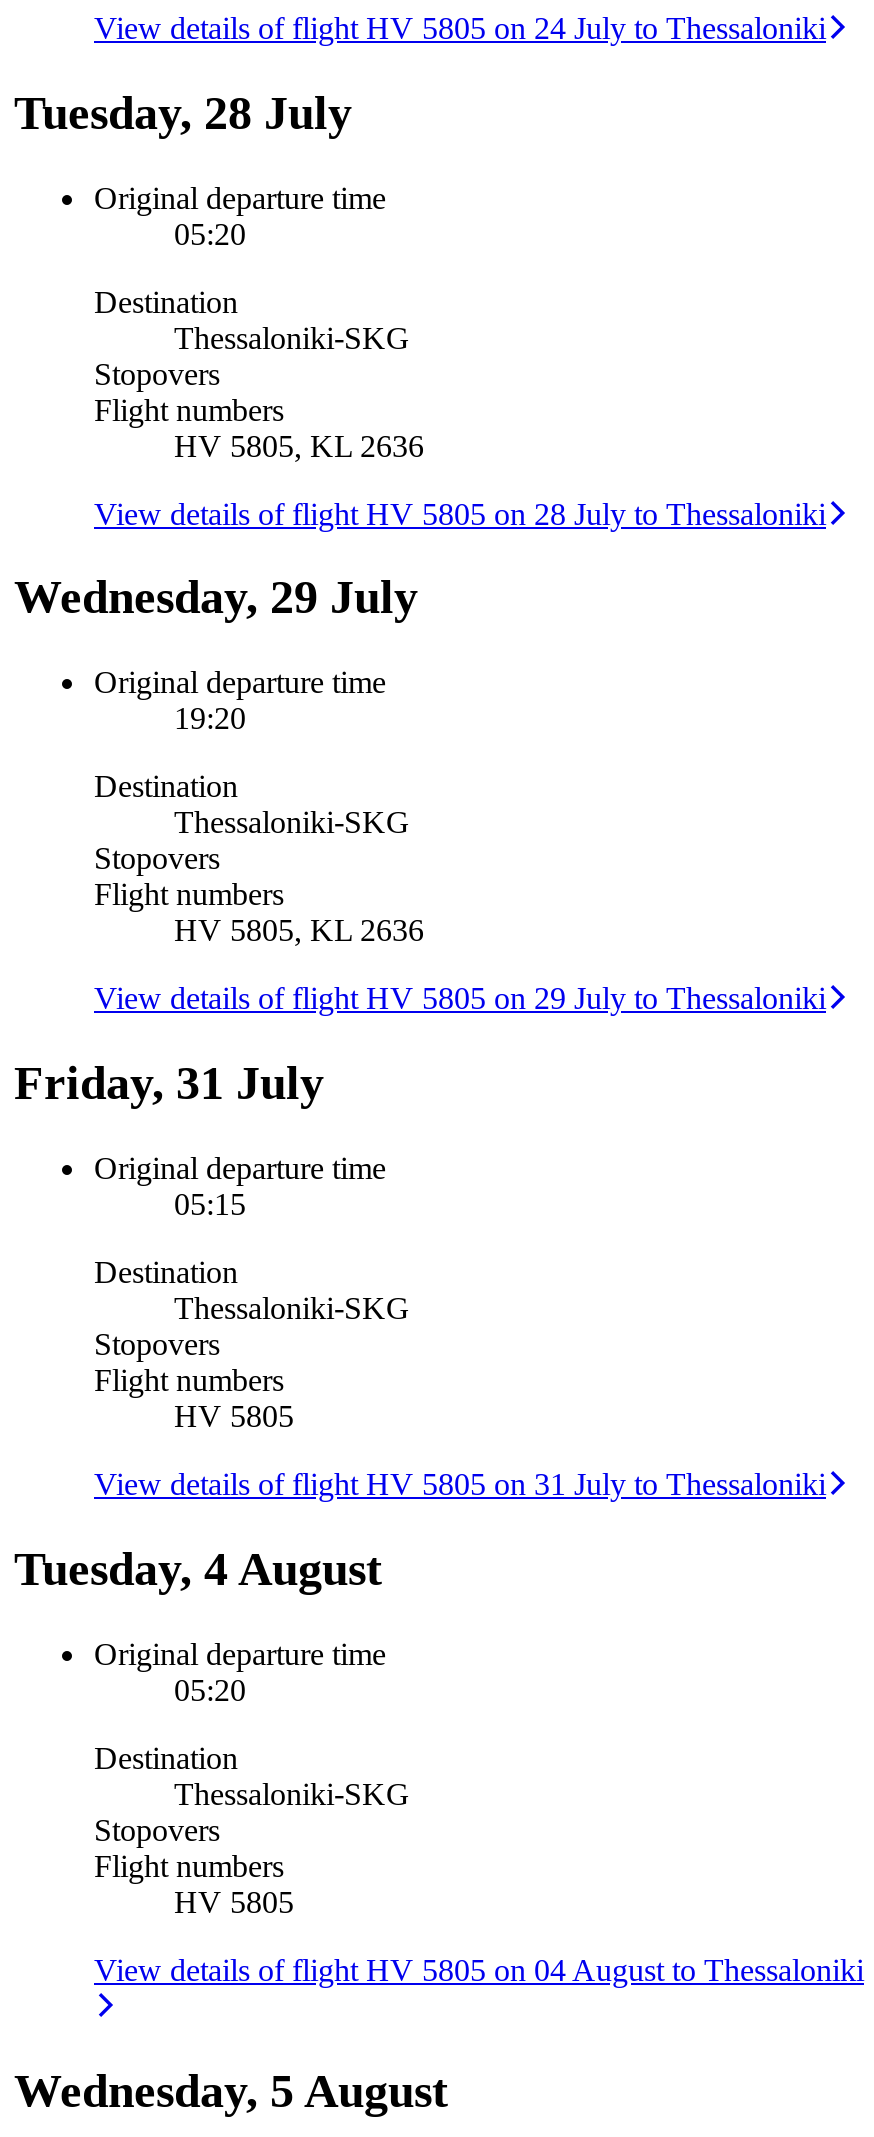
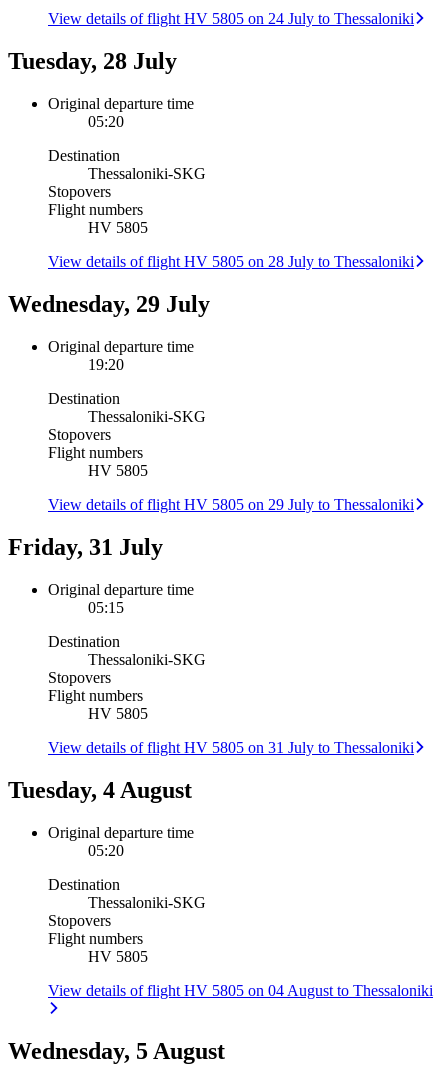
- HV 5805, KL 2636
+ HV 5805

- HV 5805, KL 2636
+ HV 5805
